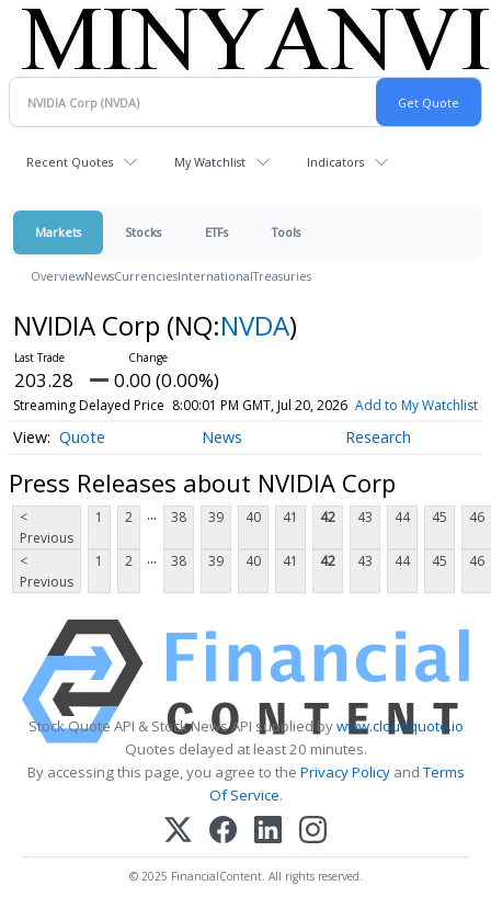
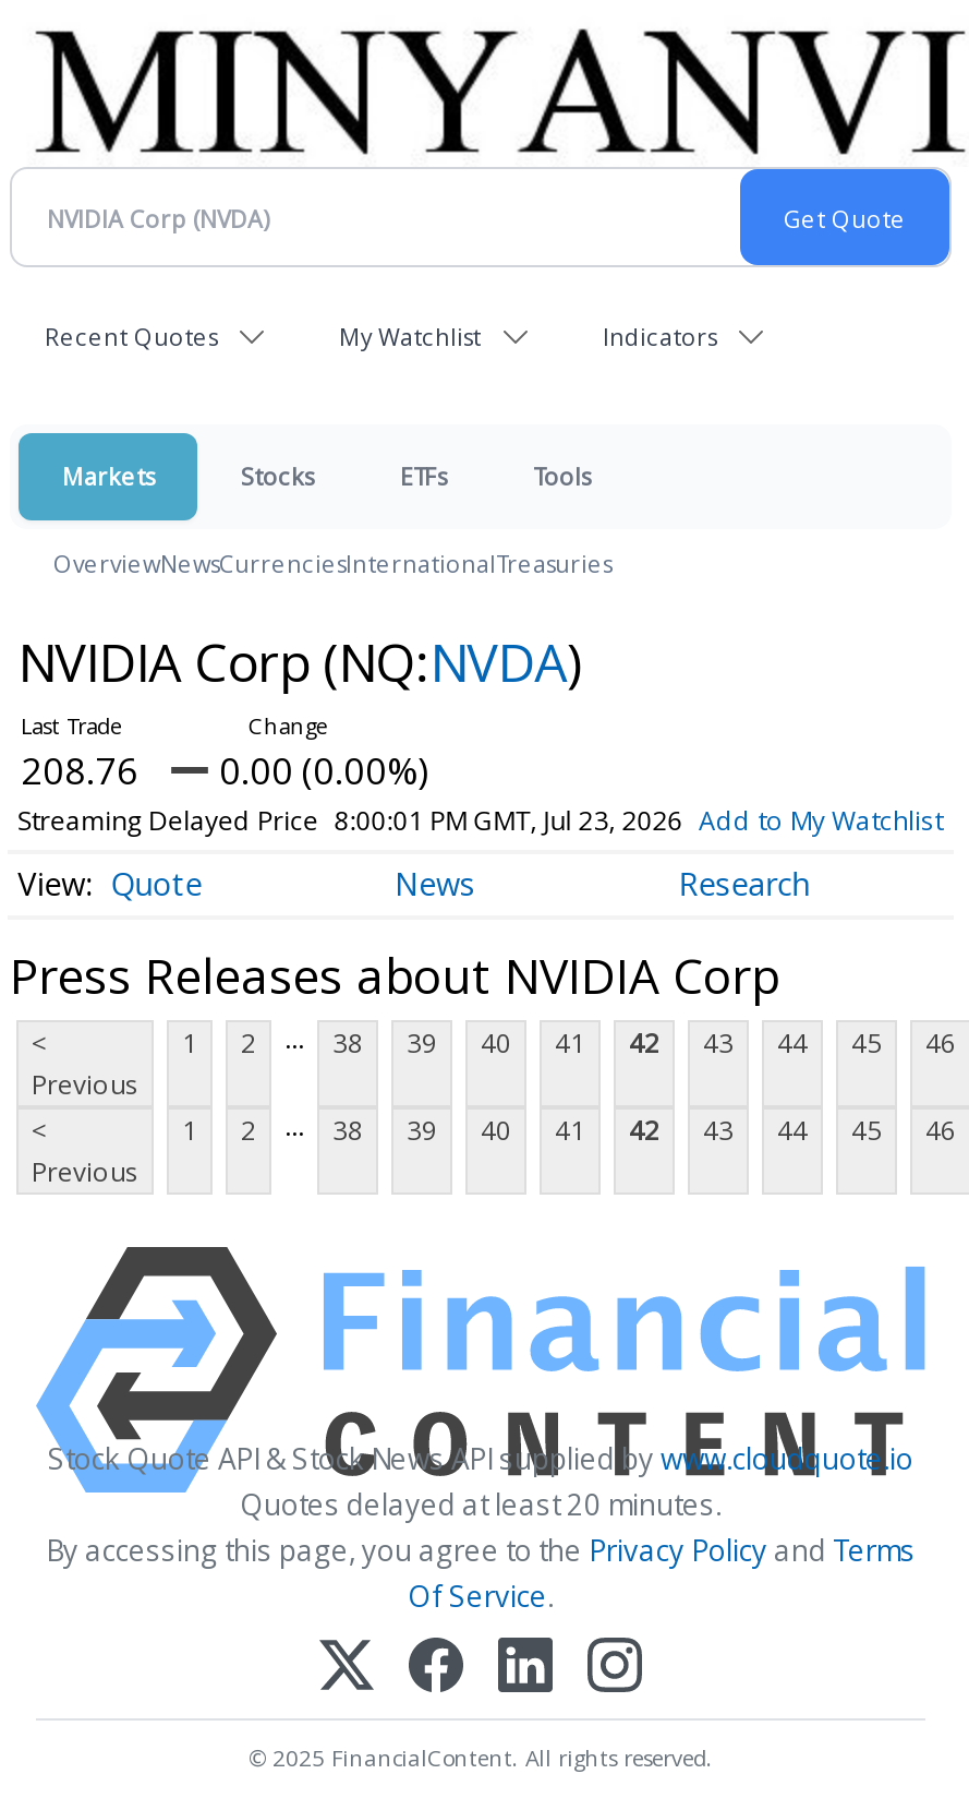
- 203.28 0.00 (0.00%)
+ 208.76 0.00 (0.00%)

- Streaming Delayed Price 8:00:01 PM GMT, Jul 20, 2026 Add to My Watchlist
+ Streaming Delayed Price 8:00:01 PM GMT, Jul 23, 2026 Add to My Watchlist
